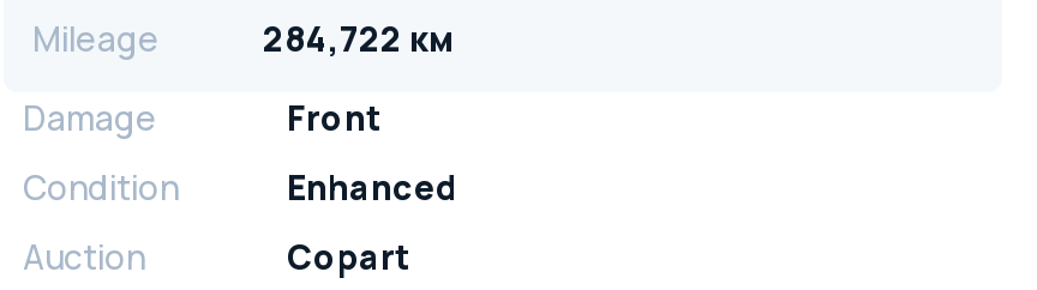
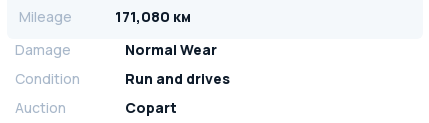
- 284,722 км
+ 171,080 км

- Front
+ Normal Wear

- Enhanced
+ Run and drives
